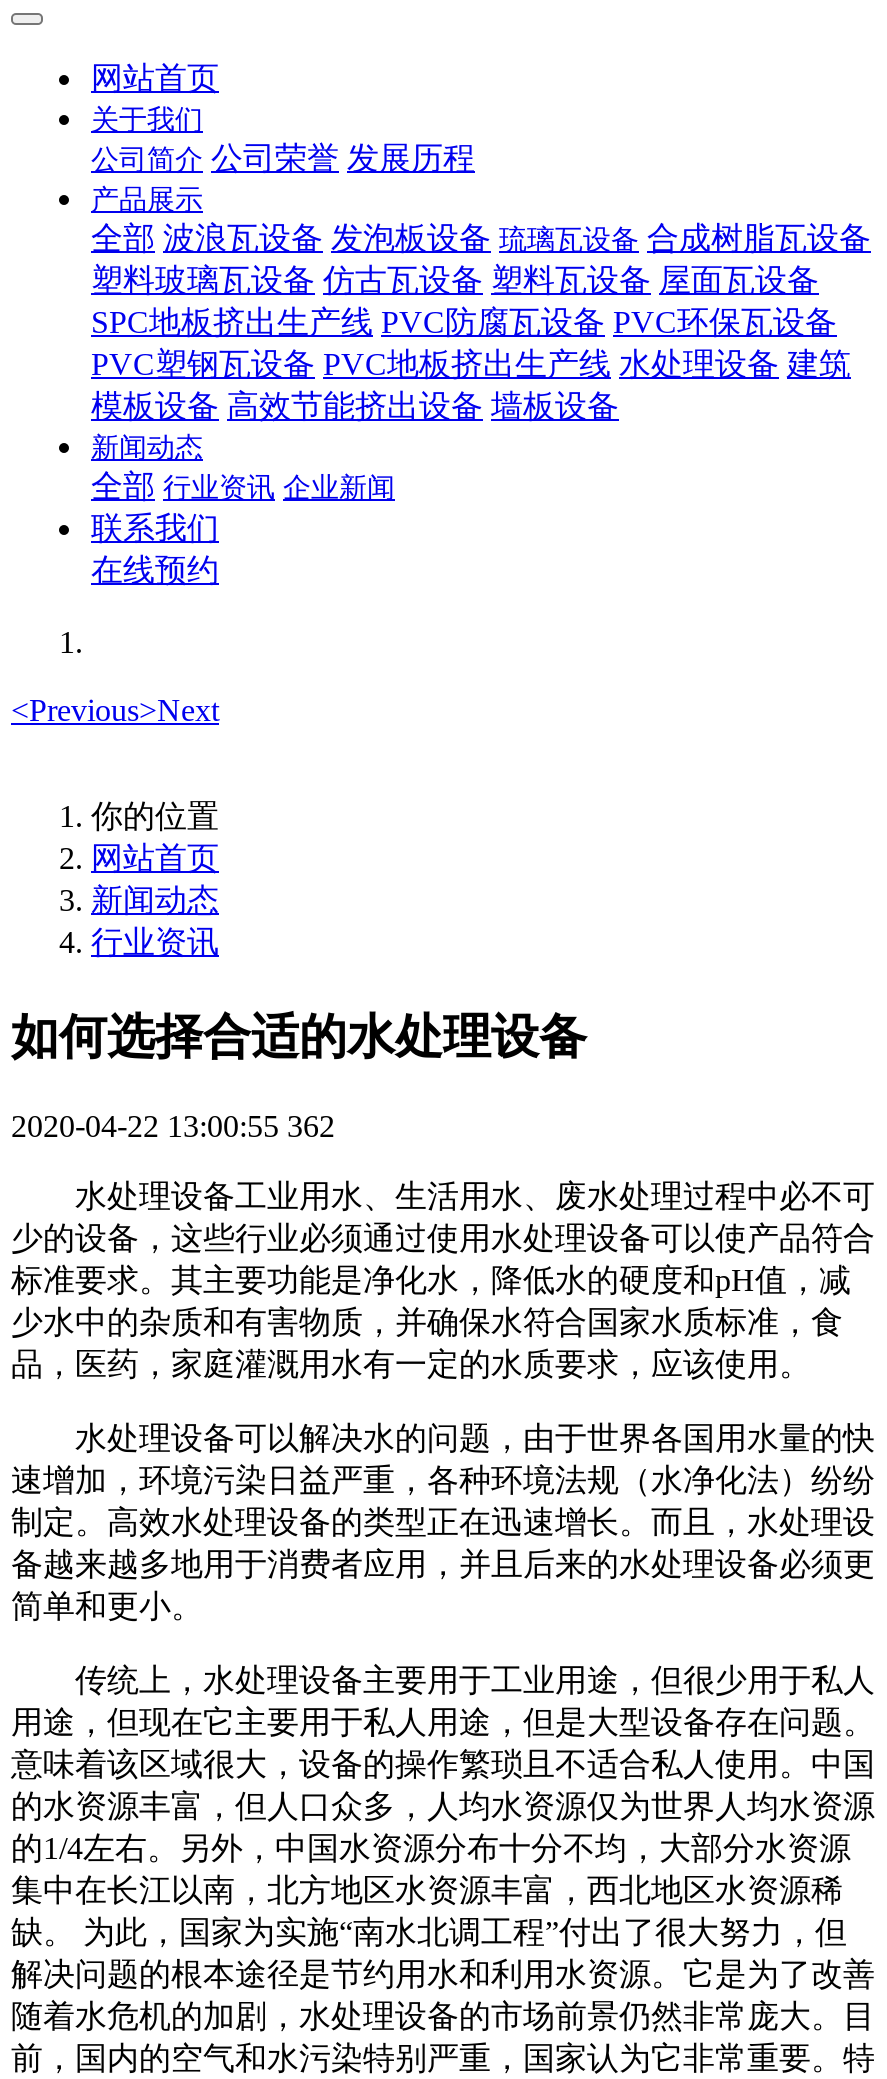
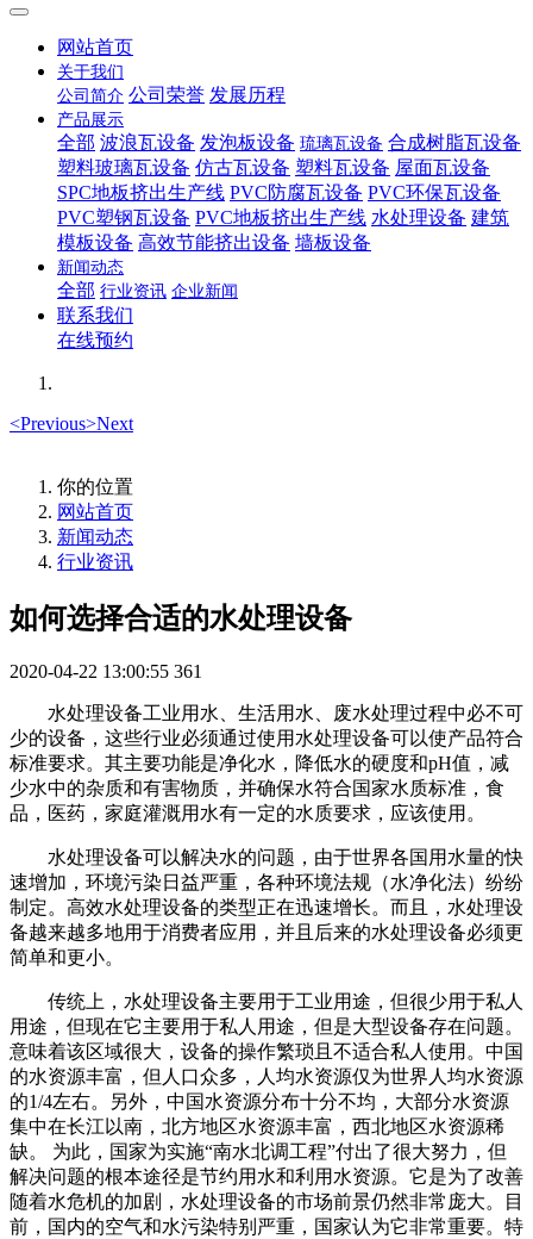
- 2020-04-22 13:00:55 362
+ 2020-04-22 13:00:55 361
